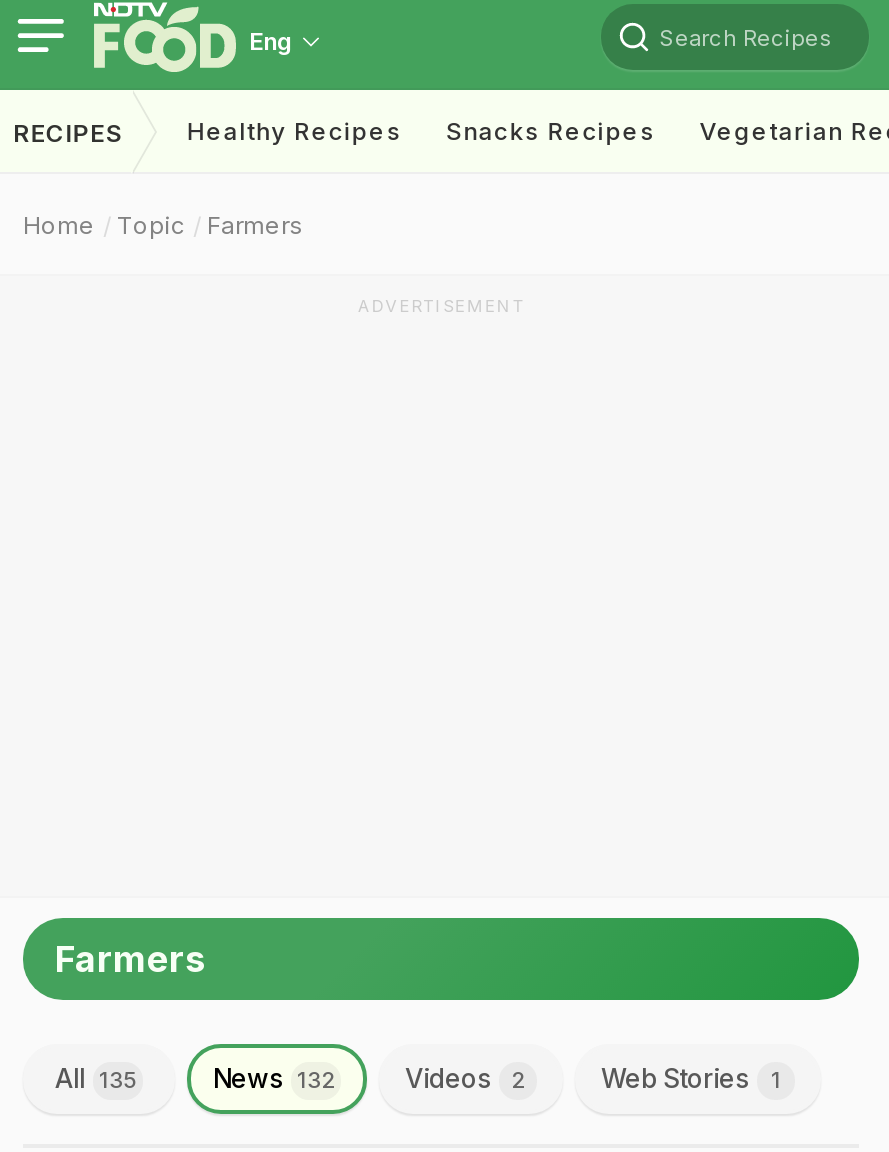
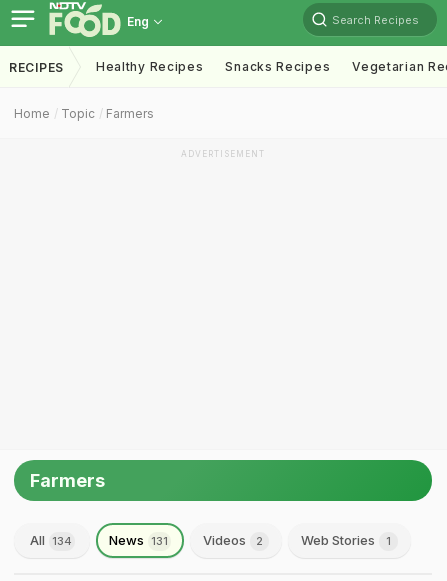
- All 135
+ All 134

- News 132
+ News 131
